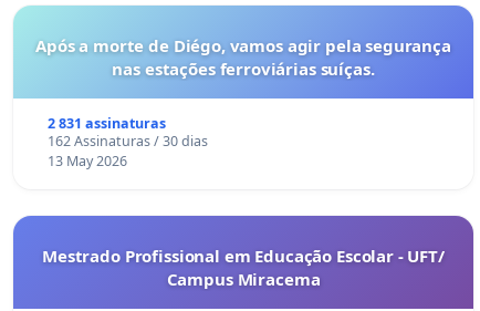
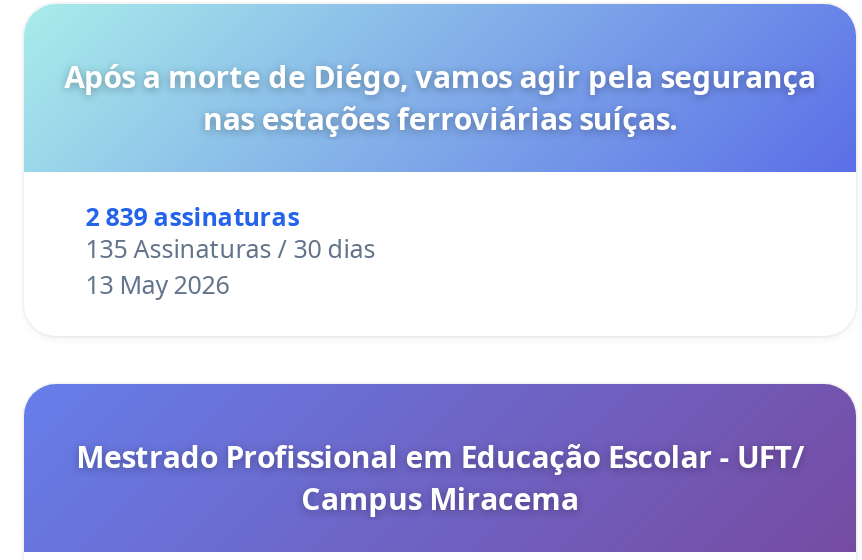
- 2 831 assinaturas
+ 2 839 assinaturas

- 162 Assinaturas / 30 dias
+ 135 Assinaturas / 30 dias
